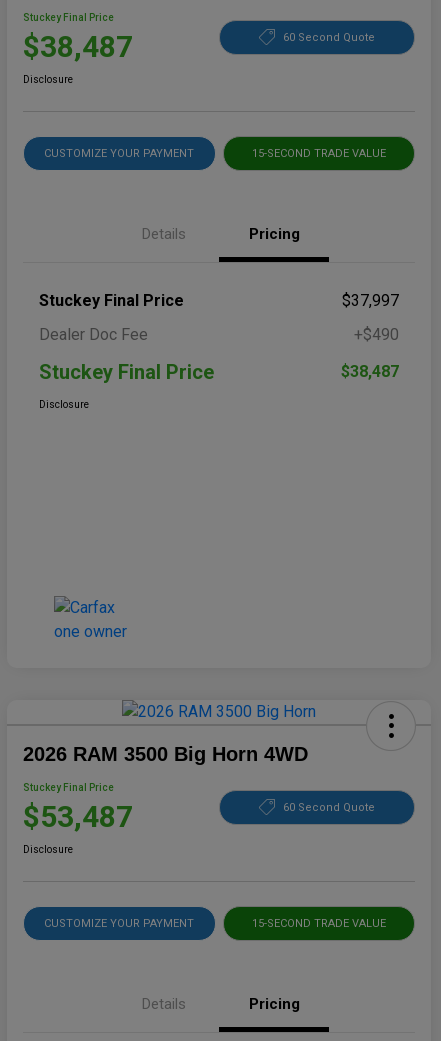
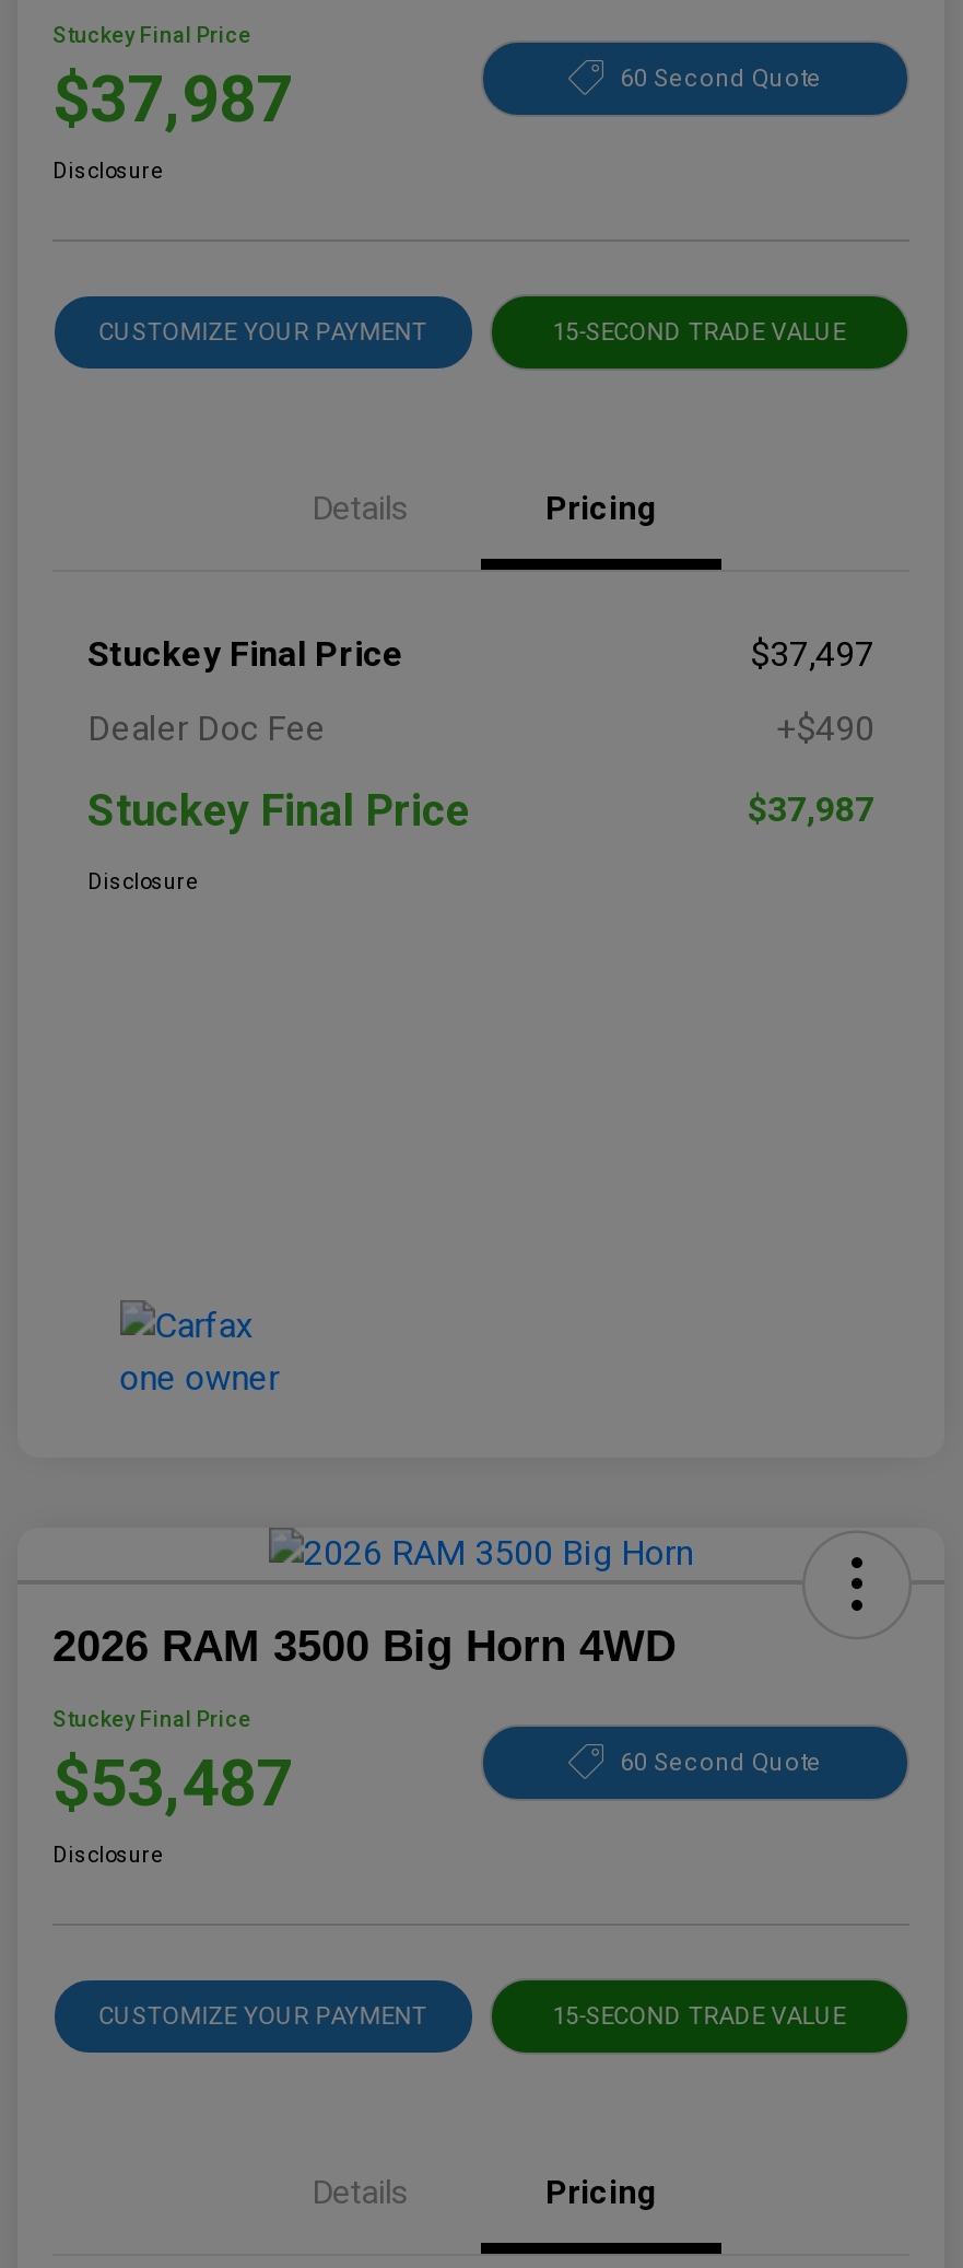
- $38,487
+ $37,987

- $37,997
+ $37,497

- $38,487
+ $37,987
